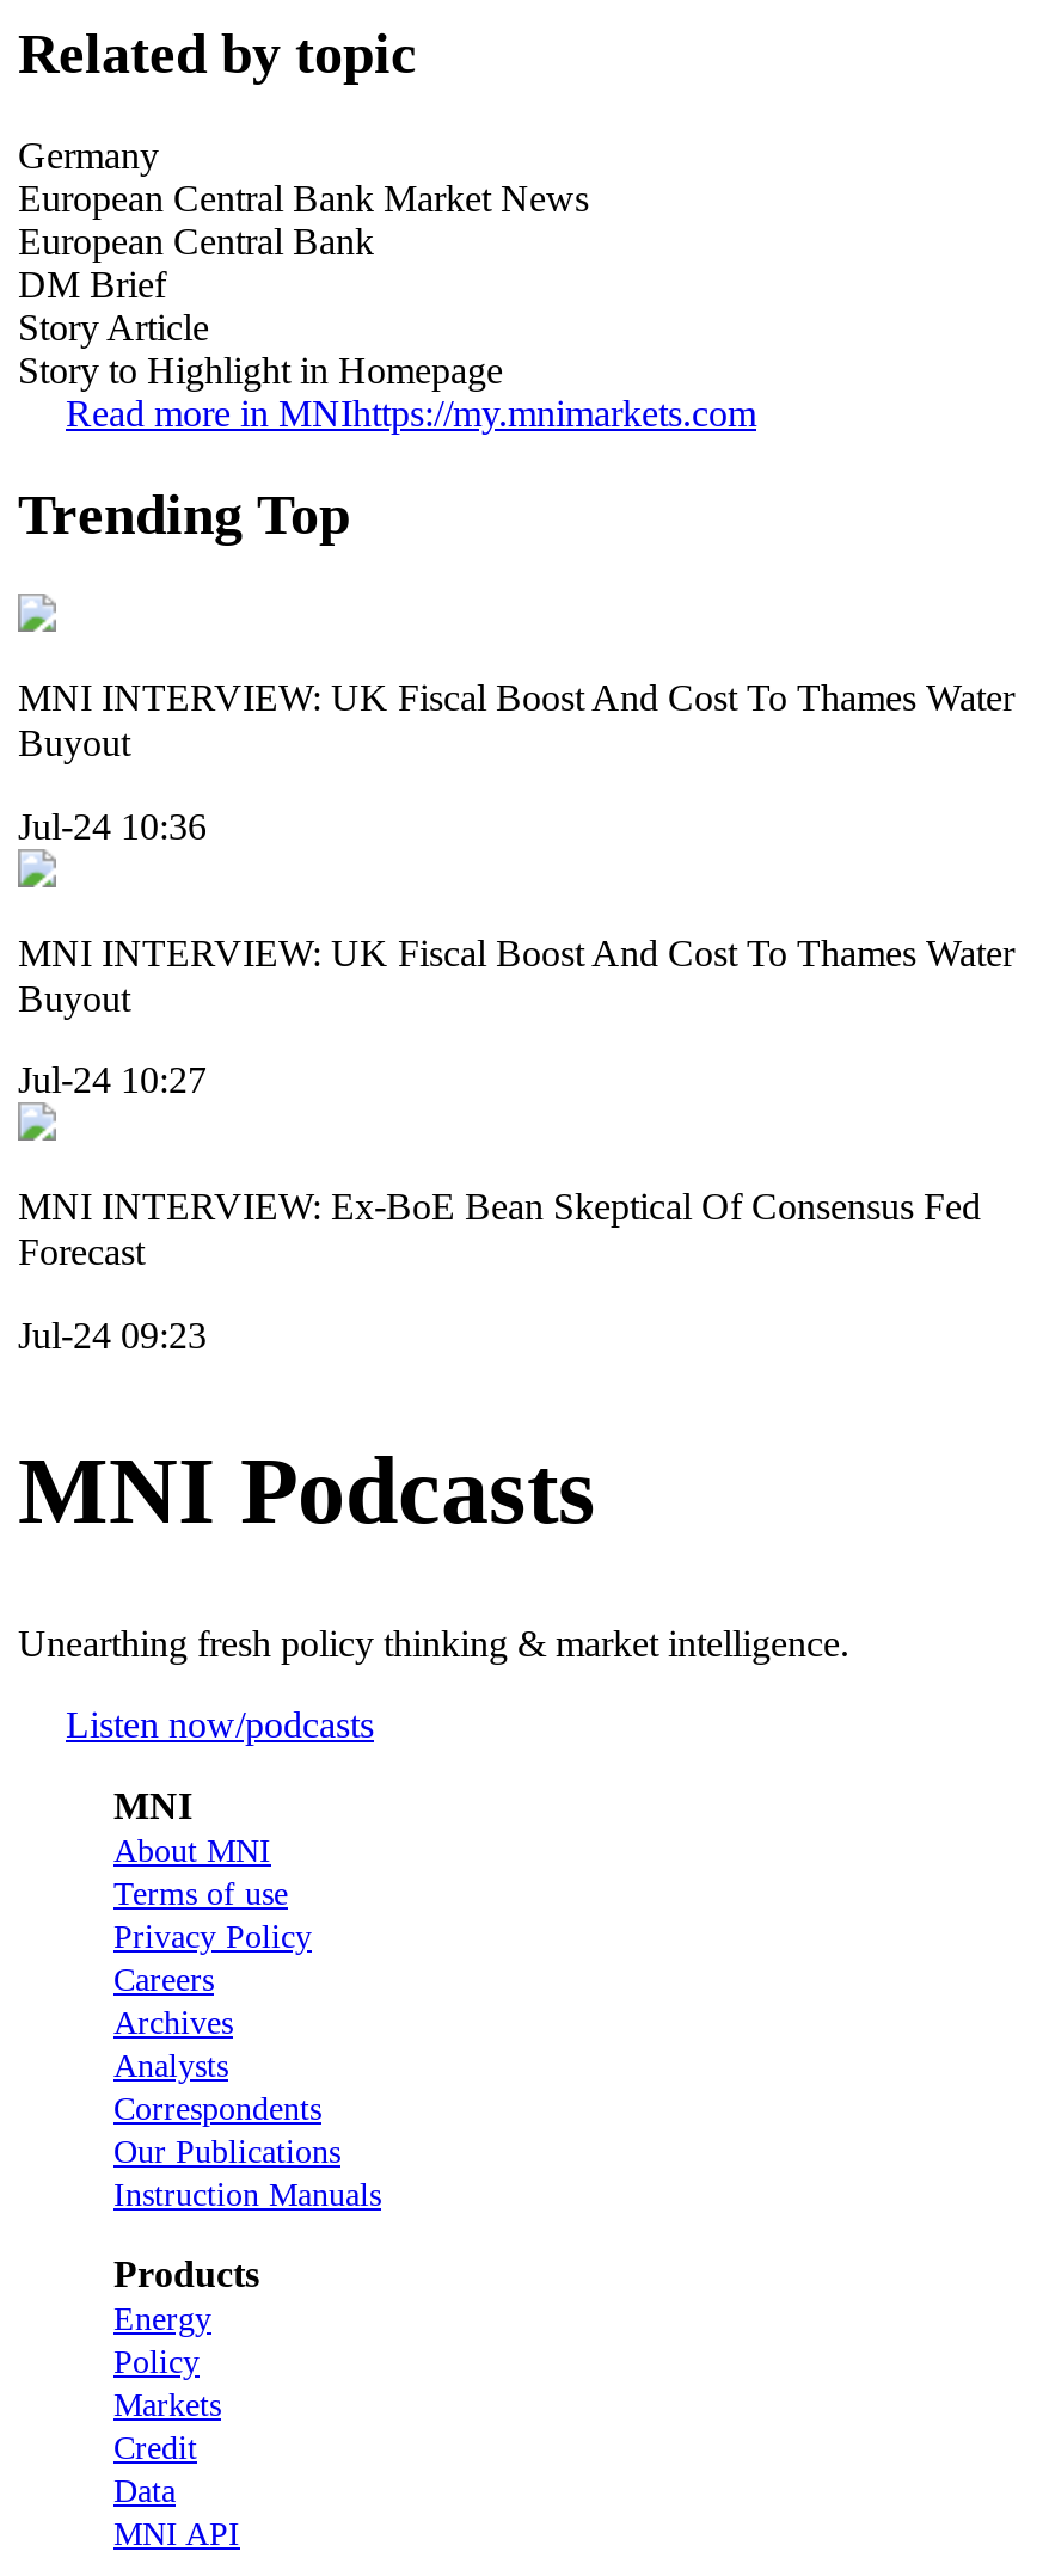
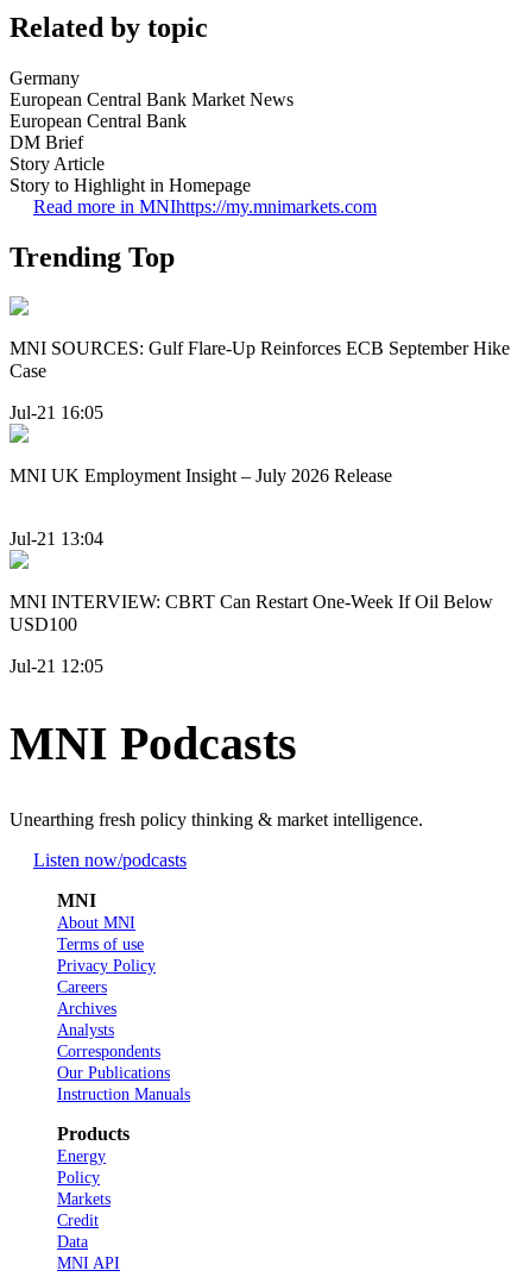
- MNI INTERVIEW: UK Fiscal Boost And Cost To Thames Water
- Buyout
+ MNI SOURCES: Gulf Flare-Up Reinforces ECB September Hike
+ Case

- Jul-24 10:36
+ Jul-21 16:05

- MNI INTERVIEW: UK Fiscal Boost And Cost To Thames Water
- Buyout
+ MNI UK Employment Insight – July 2026 Release

- Jul-24 10:27
+ Jul-21 13:04

- MNI INTERVIEW: Ex-BoE Bean Skeptical Of Consensus Fed
- Forecast
+ MNI INTERVIEW: CBRT Can Restart One-Week If Oil Below
+ USD100

- Jul-24 09:23
+ Jul-21 12:05
